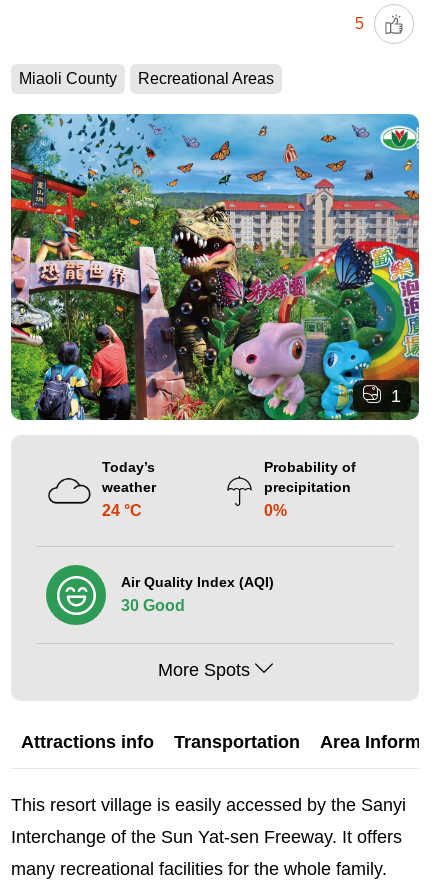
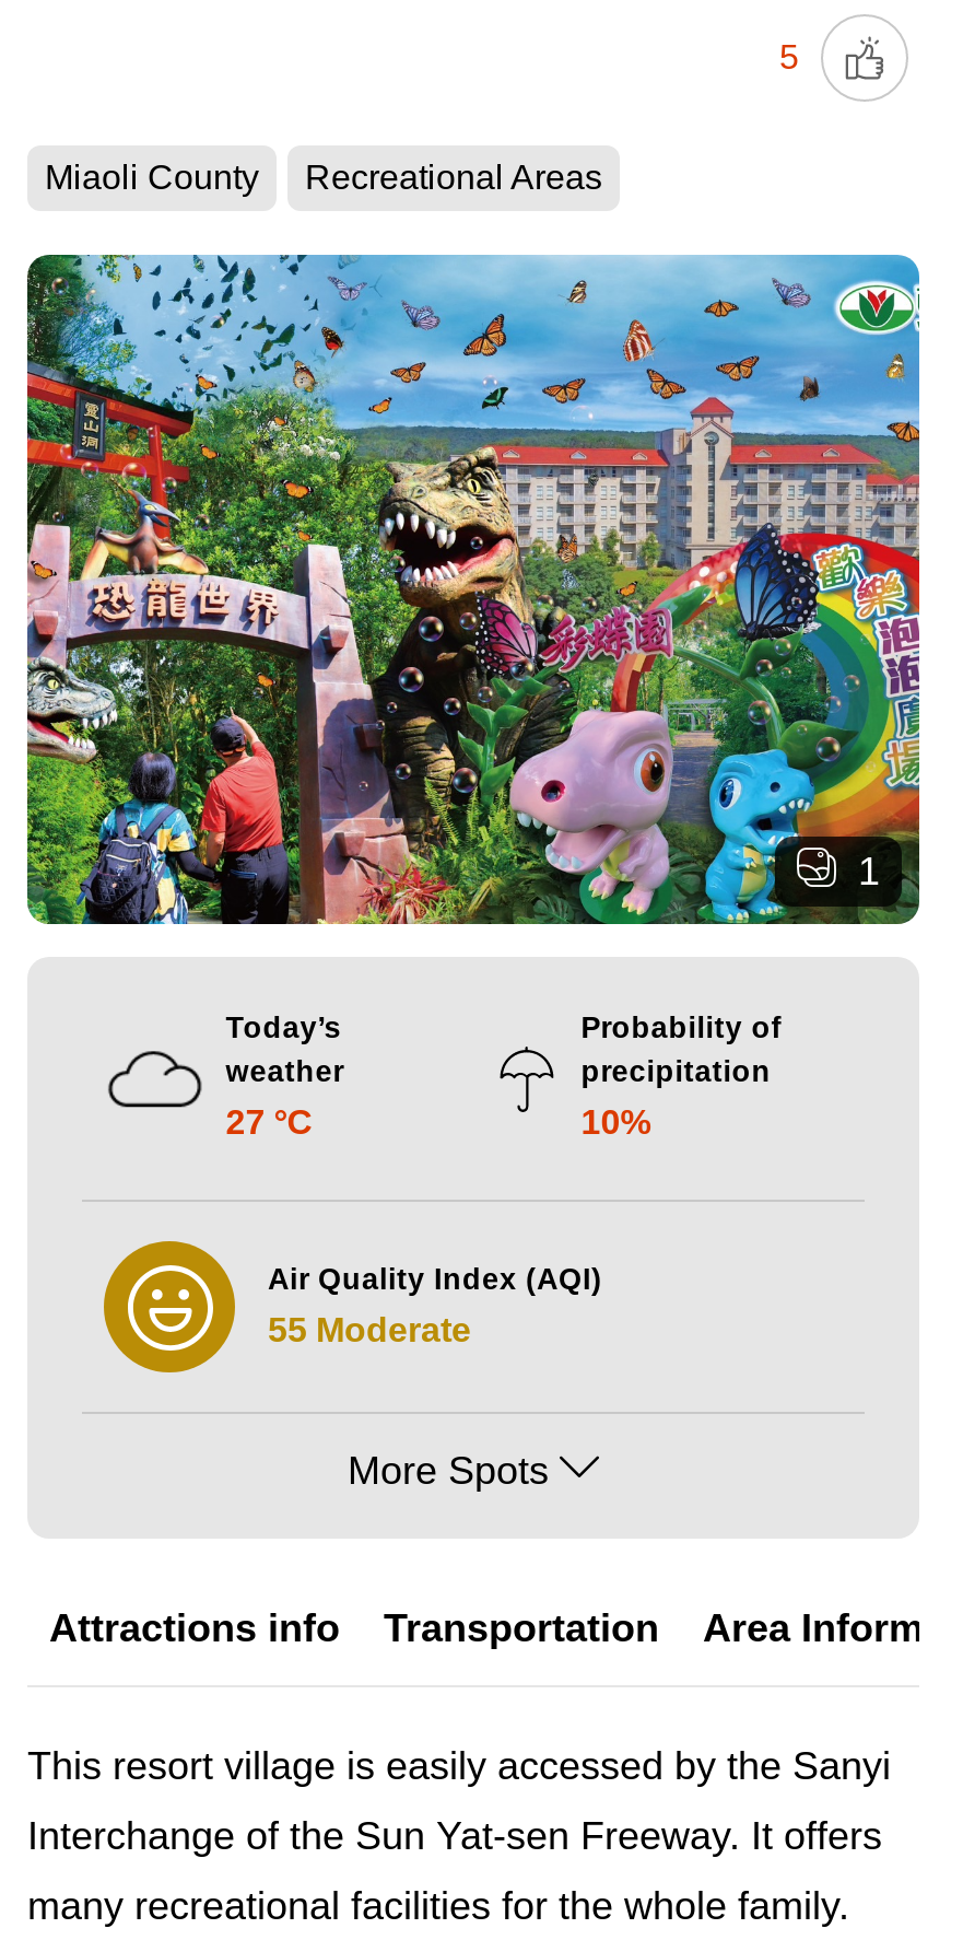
- 24 °C
+ 27 °C

- 0%
+ 10%

- [image]
- 30 Good
+ [image]
+ 55 Moderate
